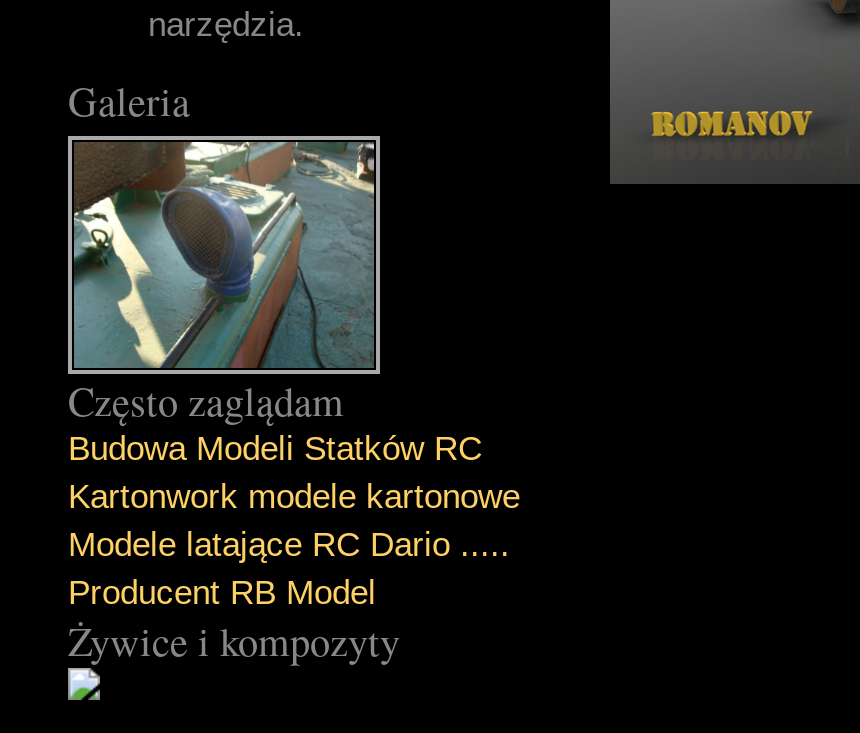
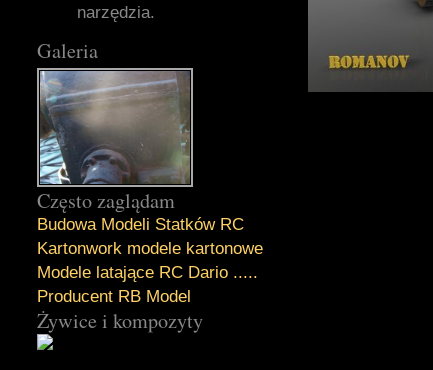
- [image]
+ [image]
